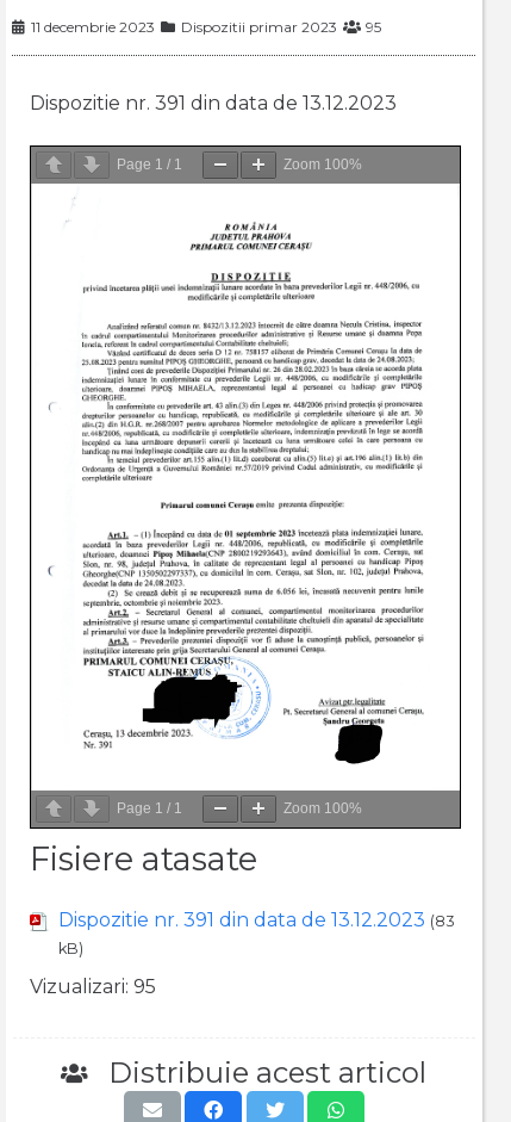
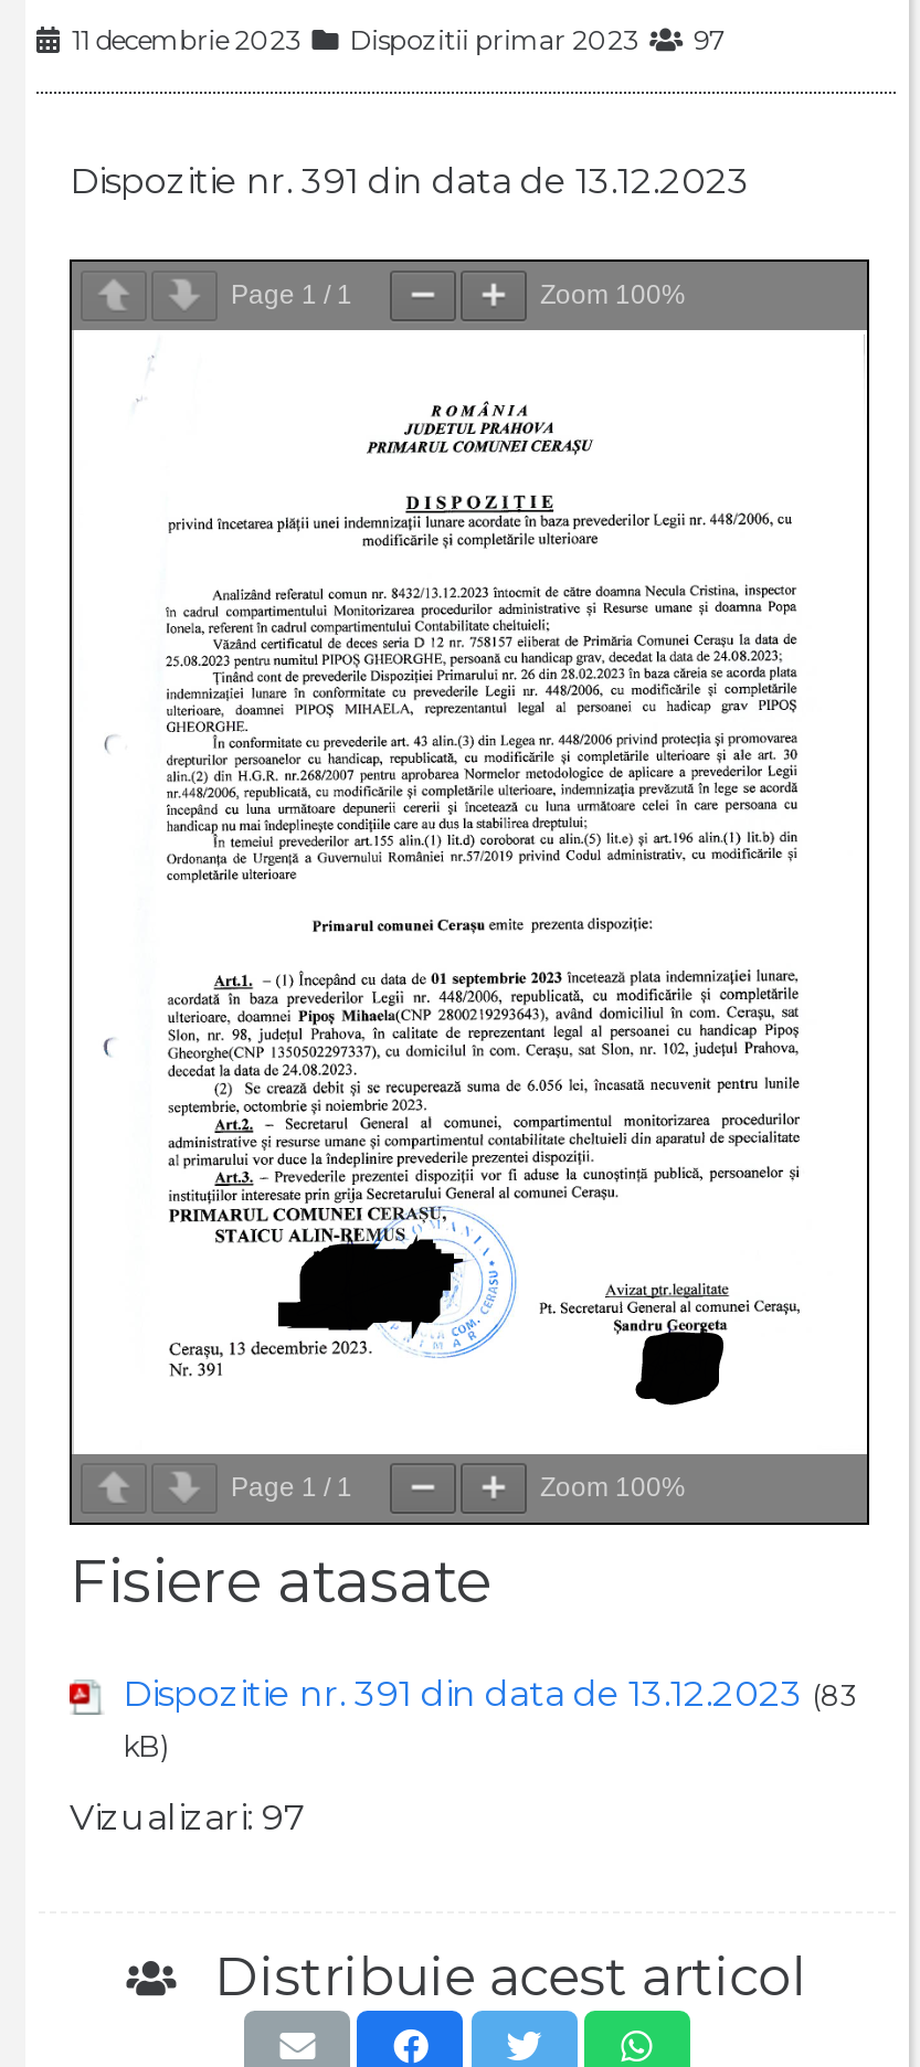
- 95
+ 97

- Vizualizari: 95
+ Vizualizari: 97
